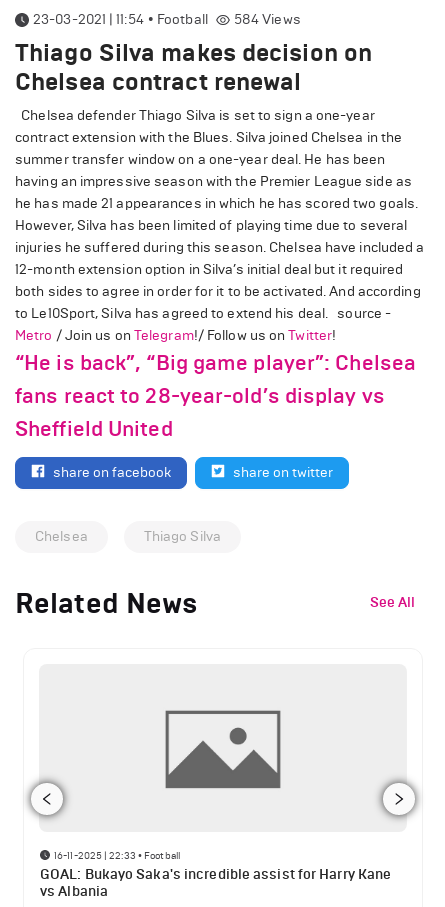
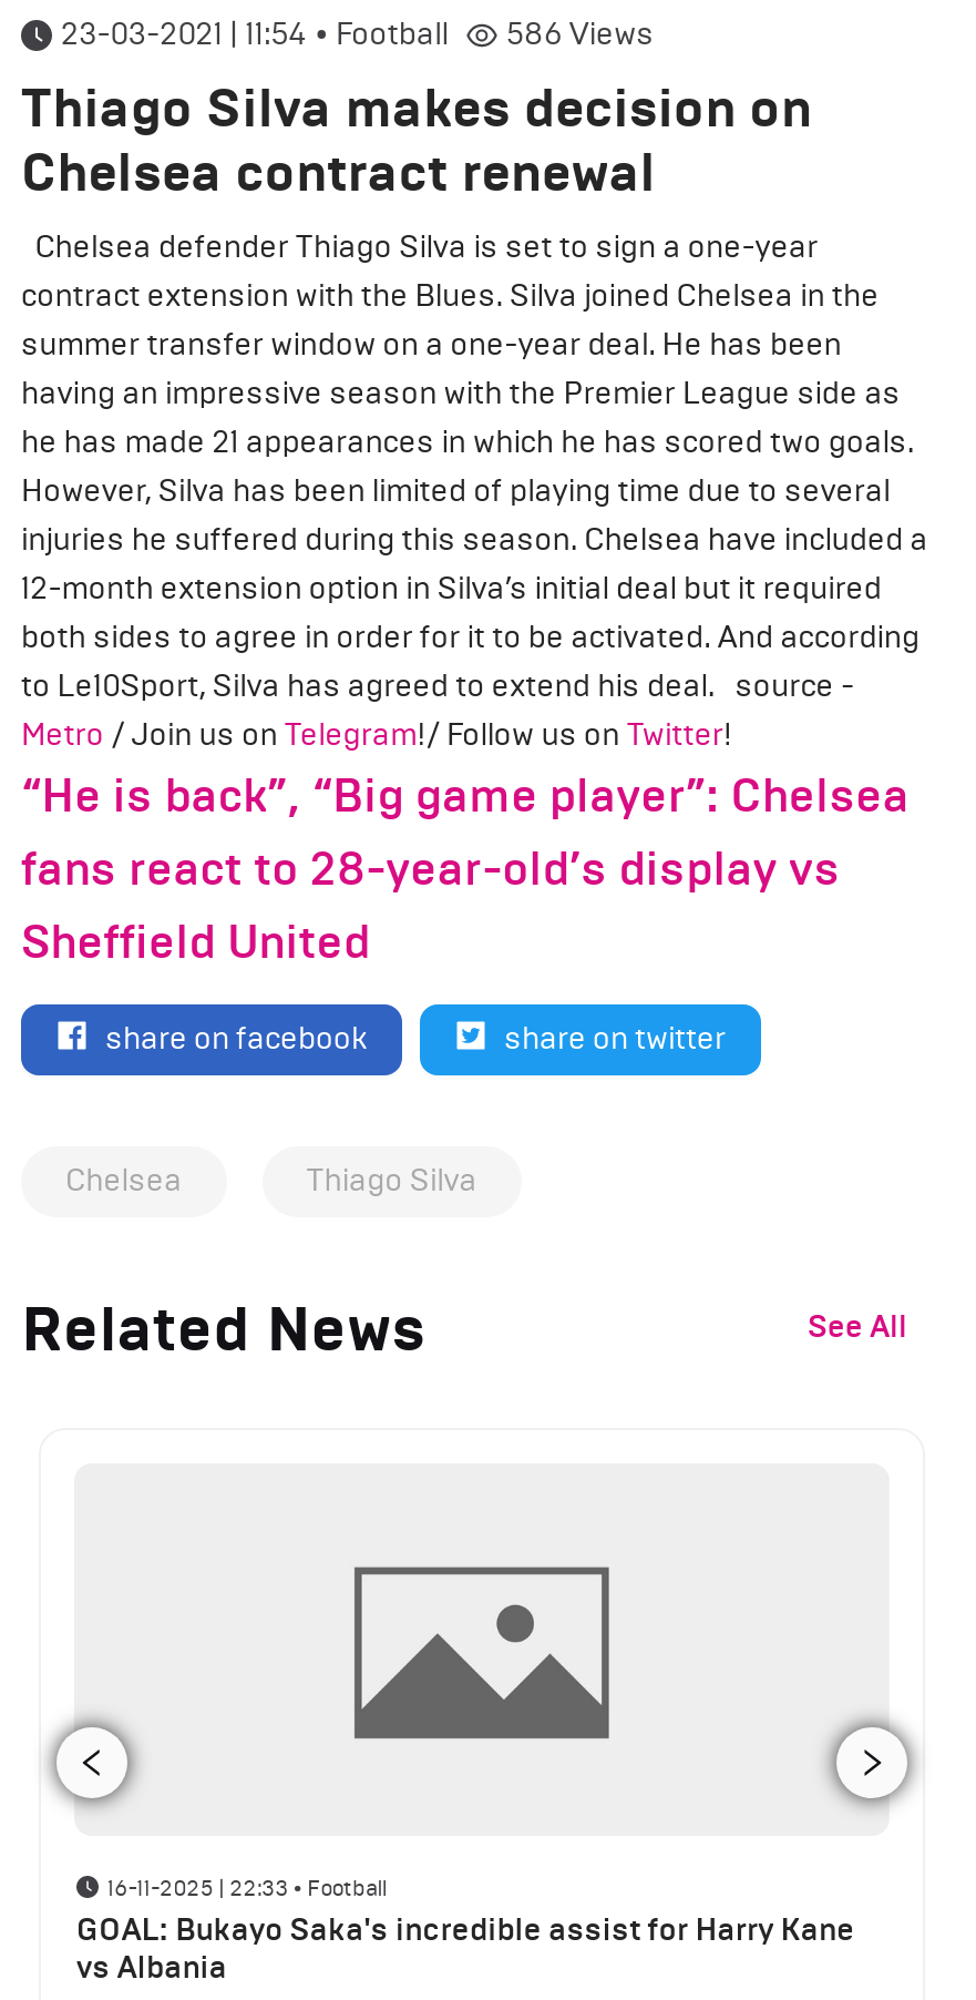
- 584 Views
+ 586 Views
